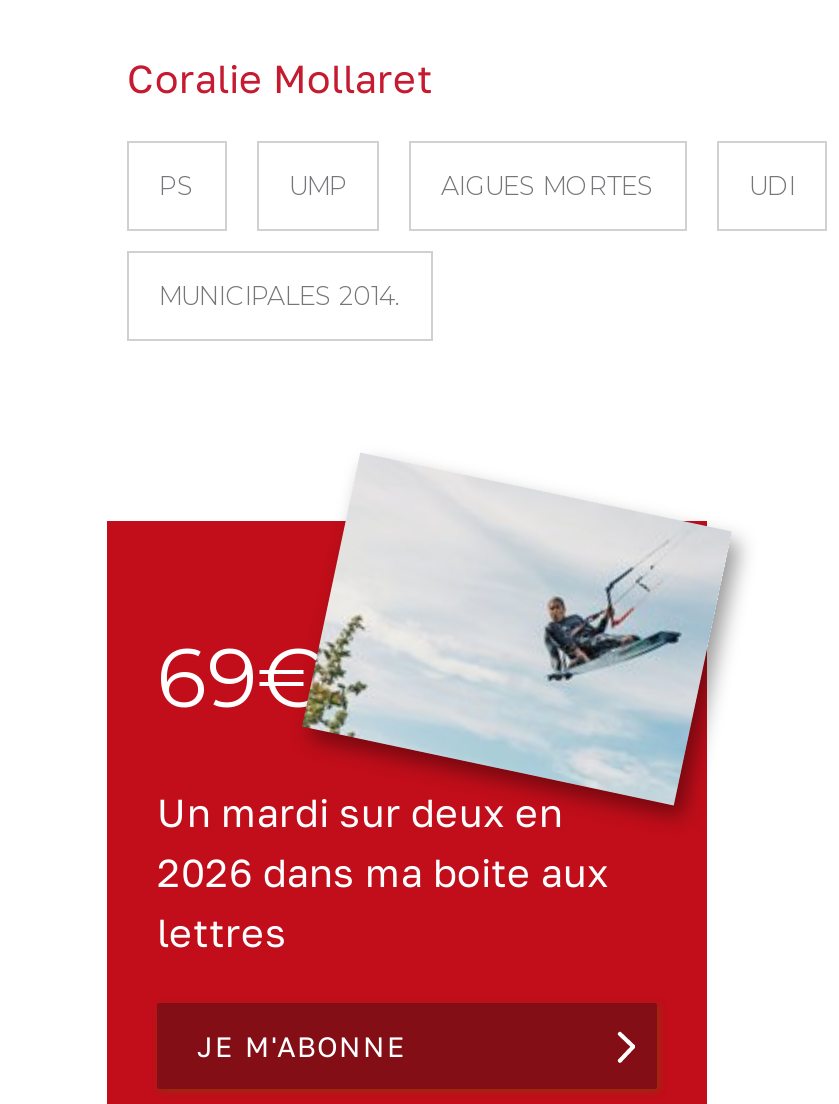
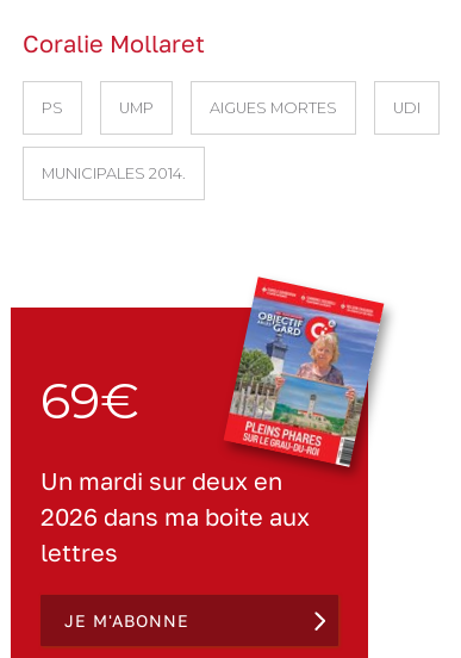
- [image]
+ [image]
